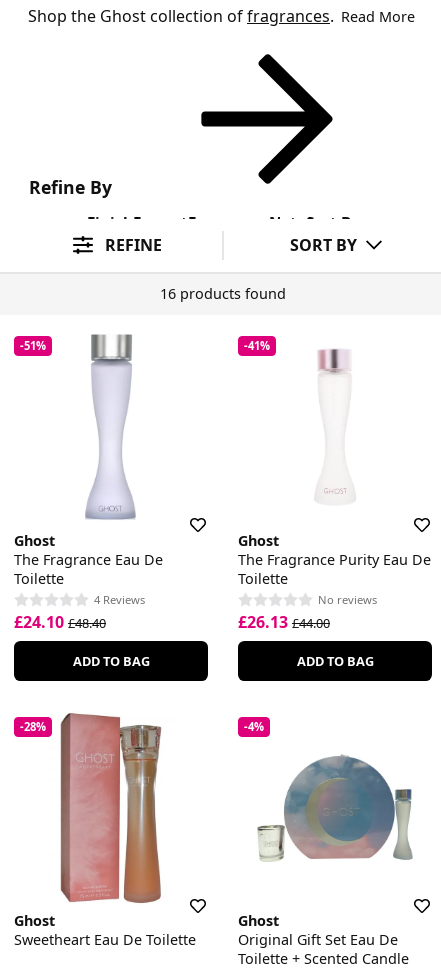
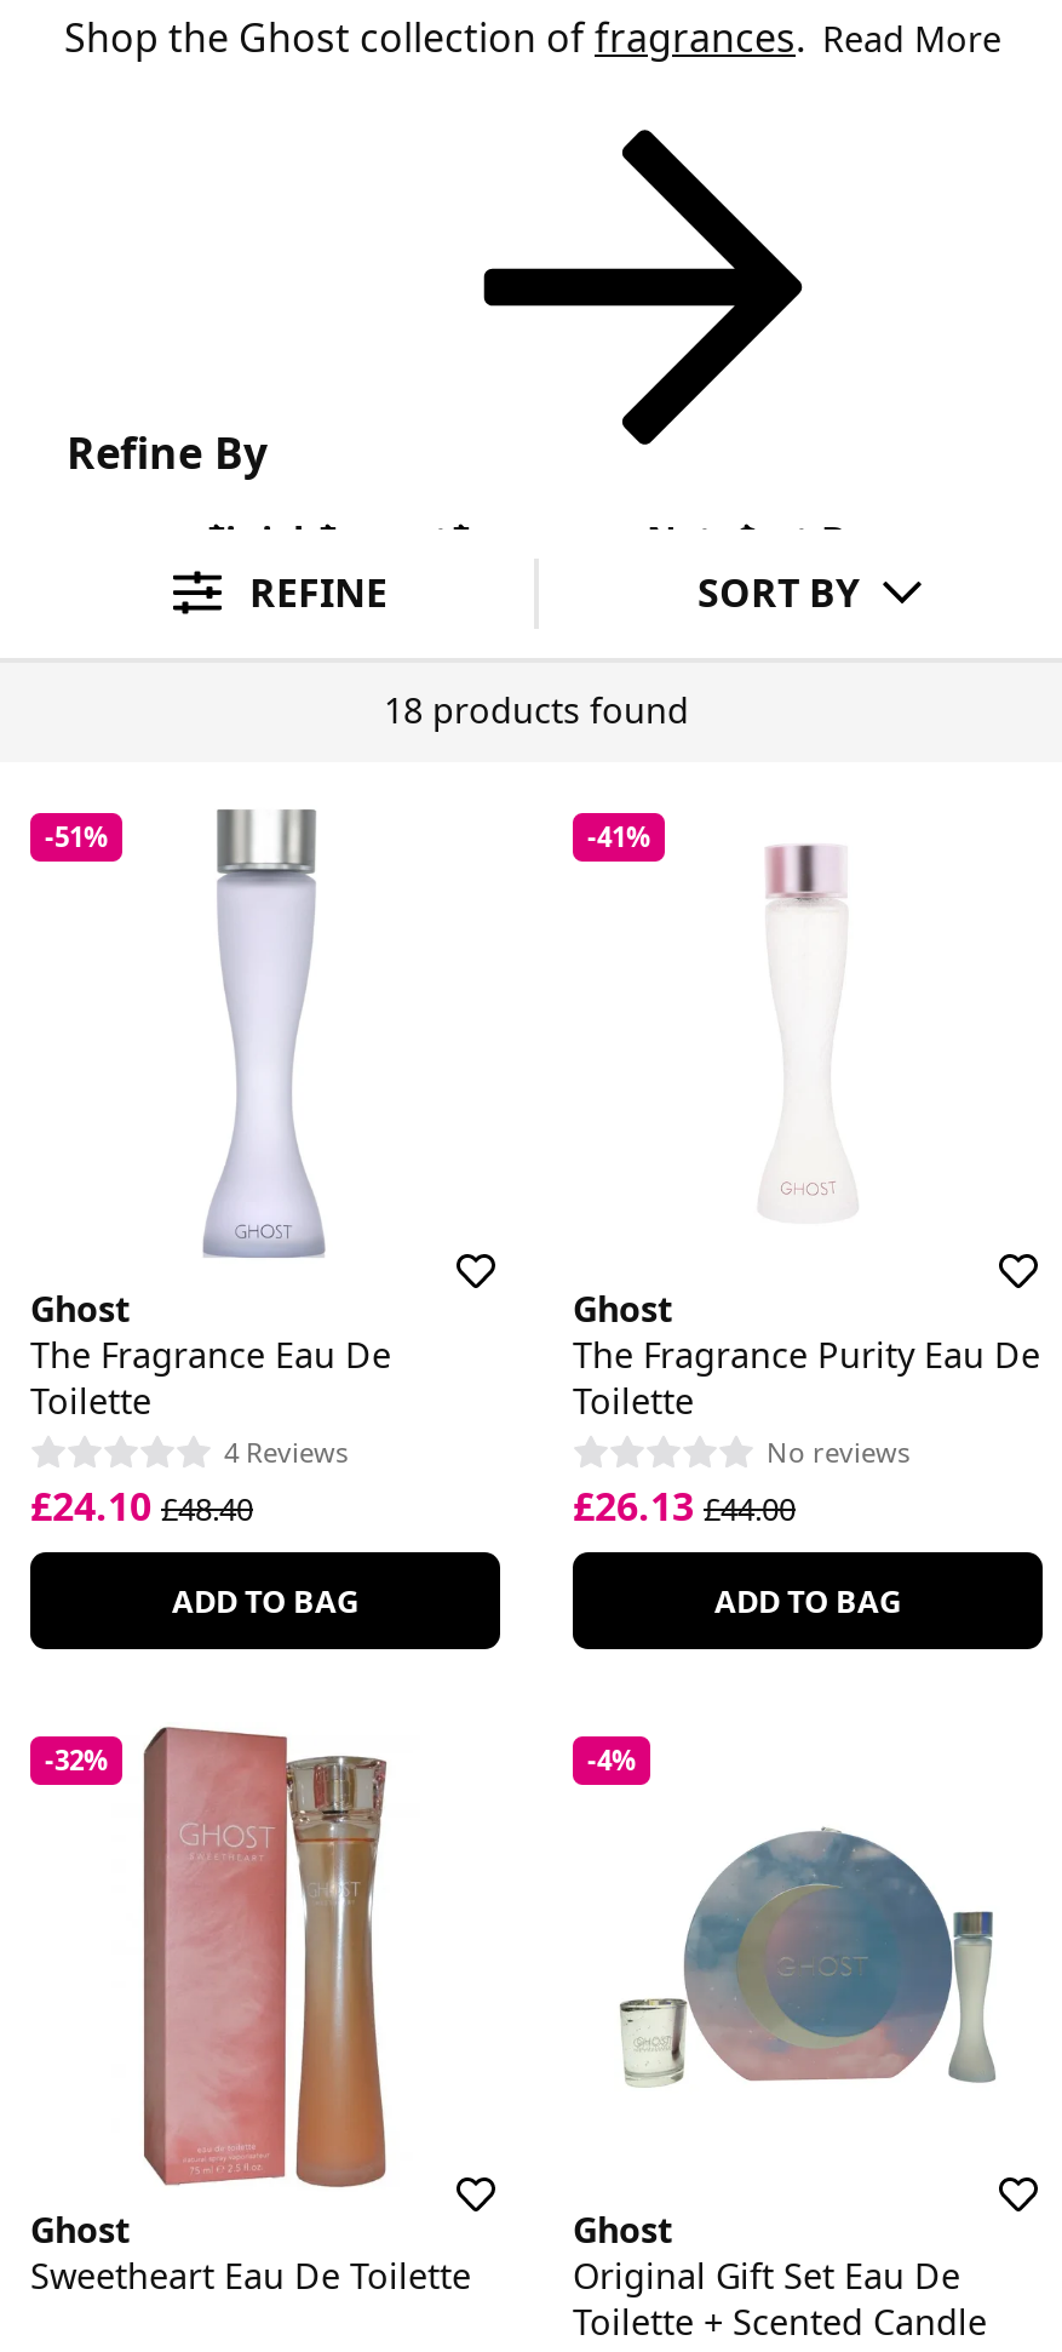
- 16 products found
+ 18 products found

- -28%
+ -32%
